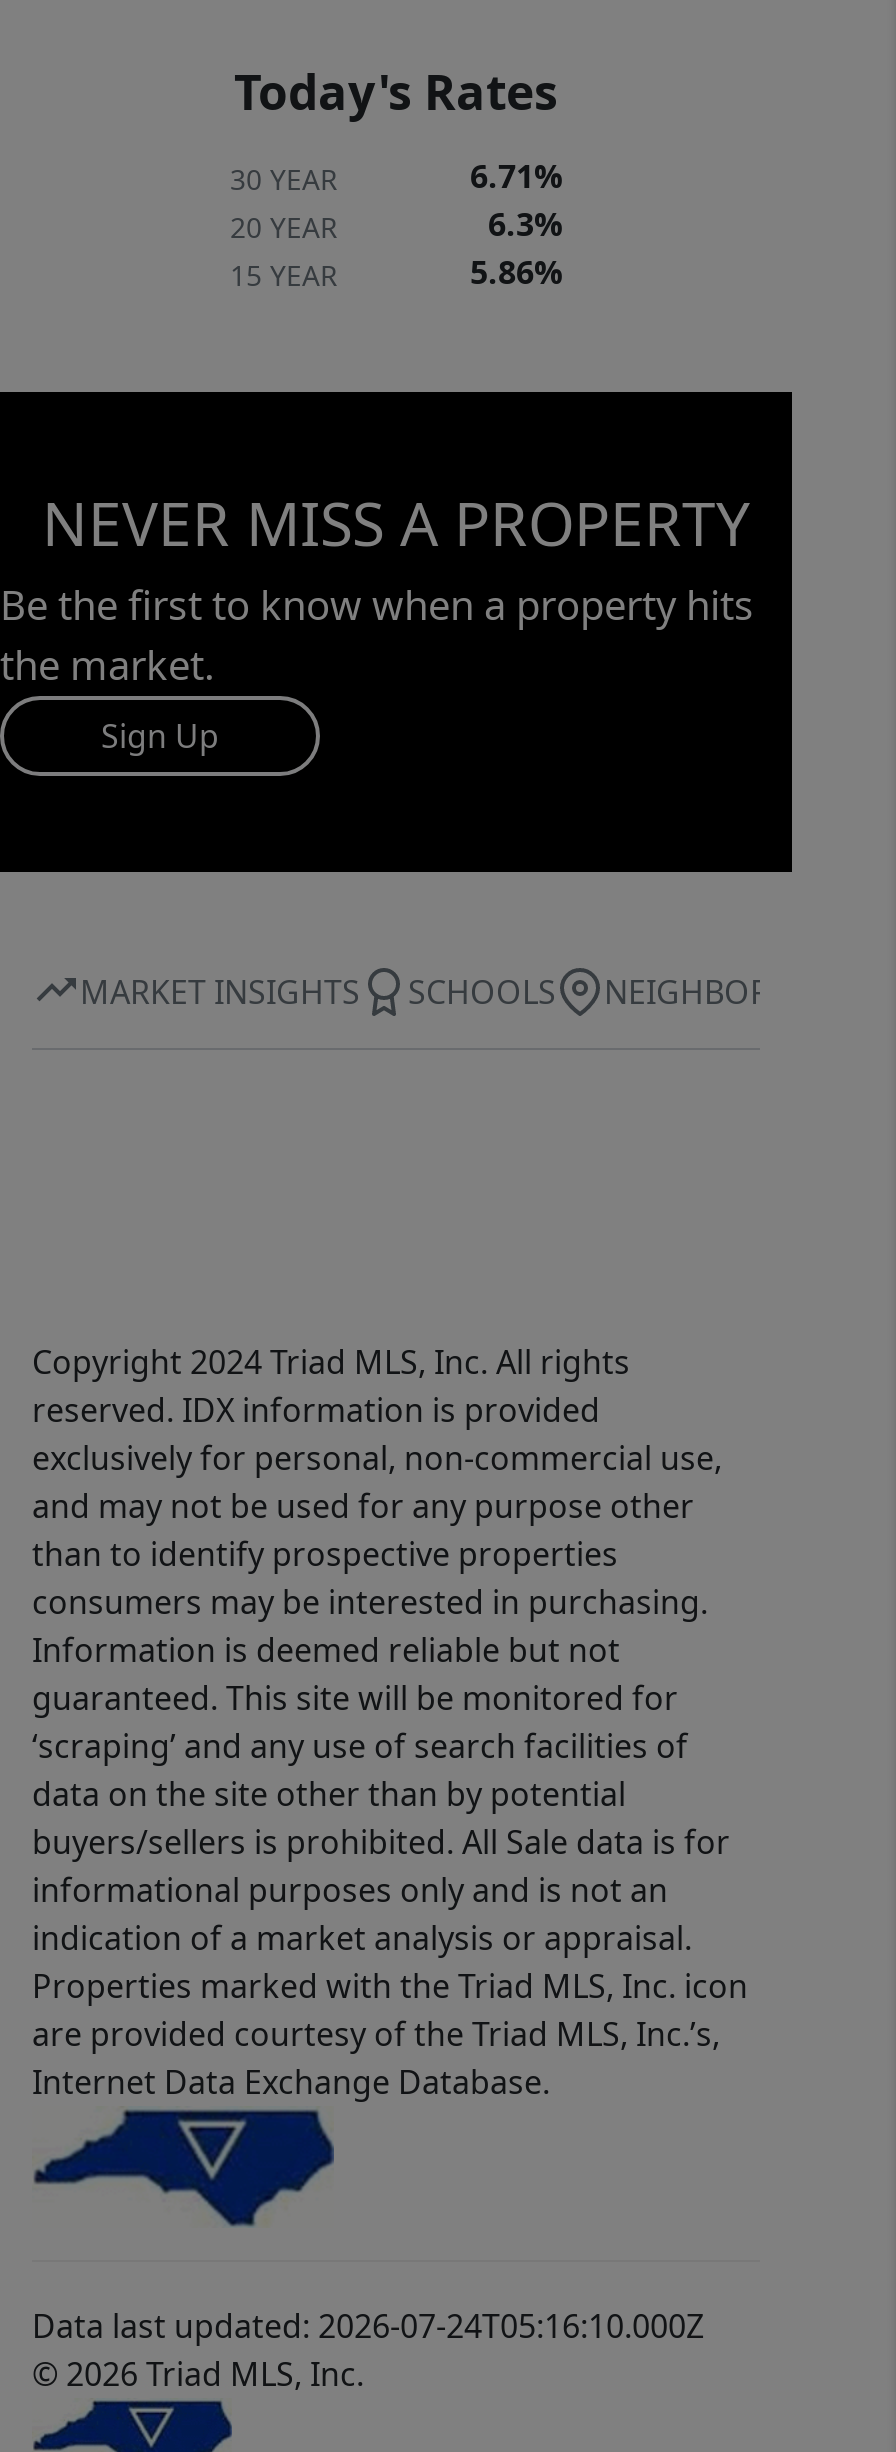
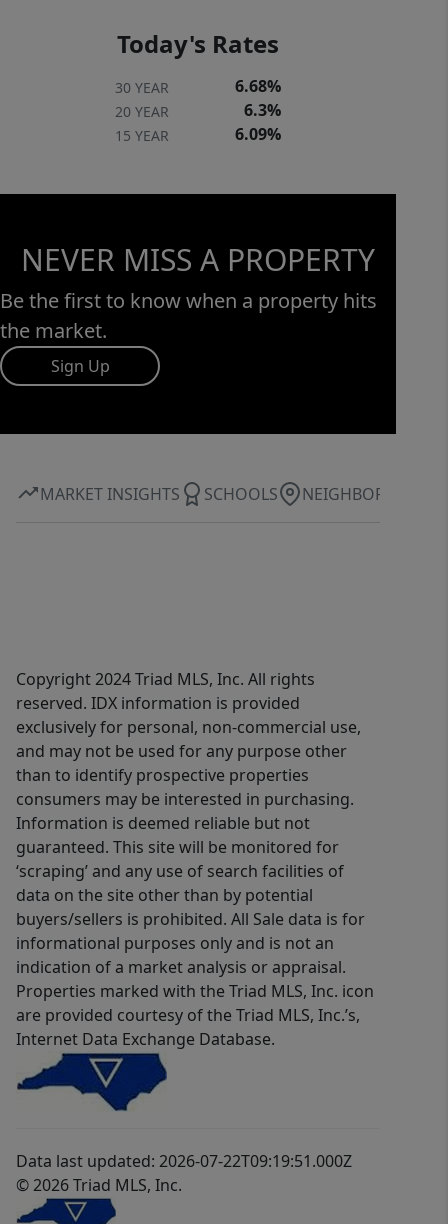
- 6.71%
+ 6.68%

- 5.86%
+ 6.09%

- Data last updated: 2026-07-24T05:16:10.000Z
+ Data last updated: 2026-07-22T09:19:51.000Z
